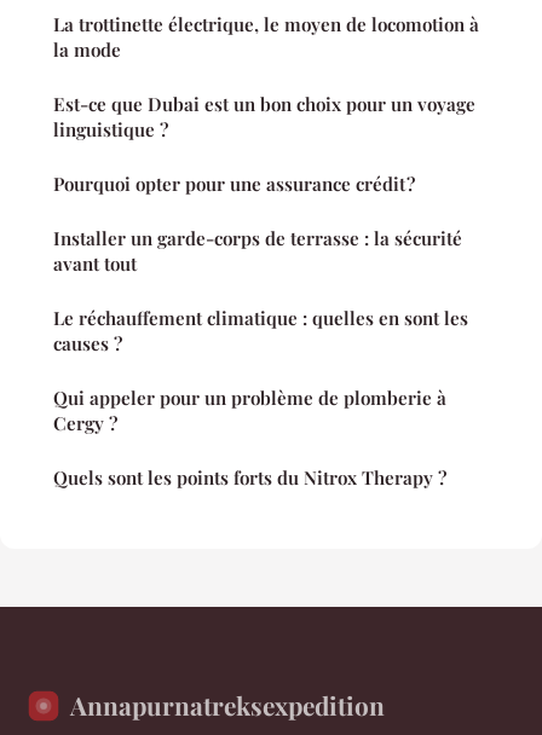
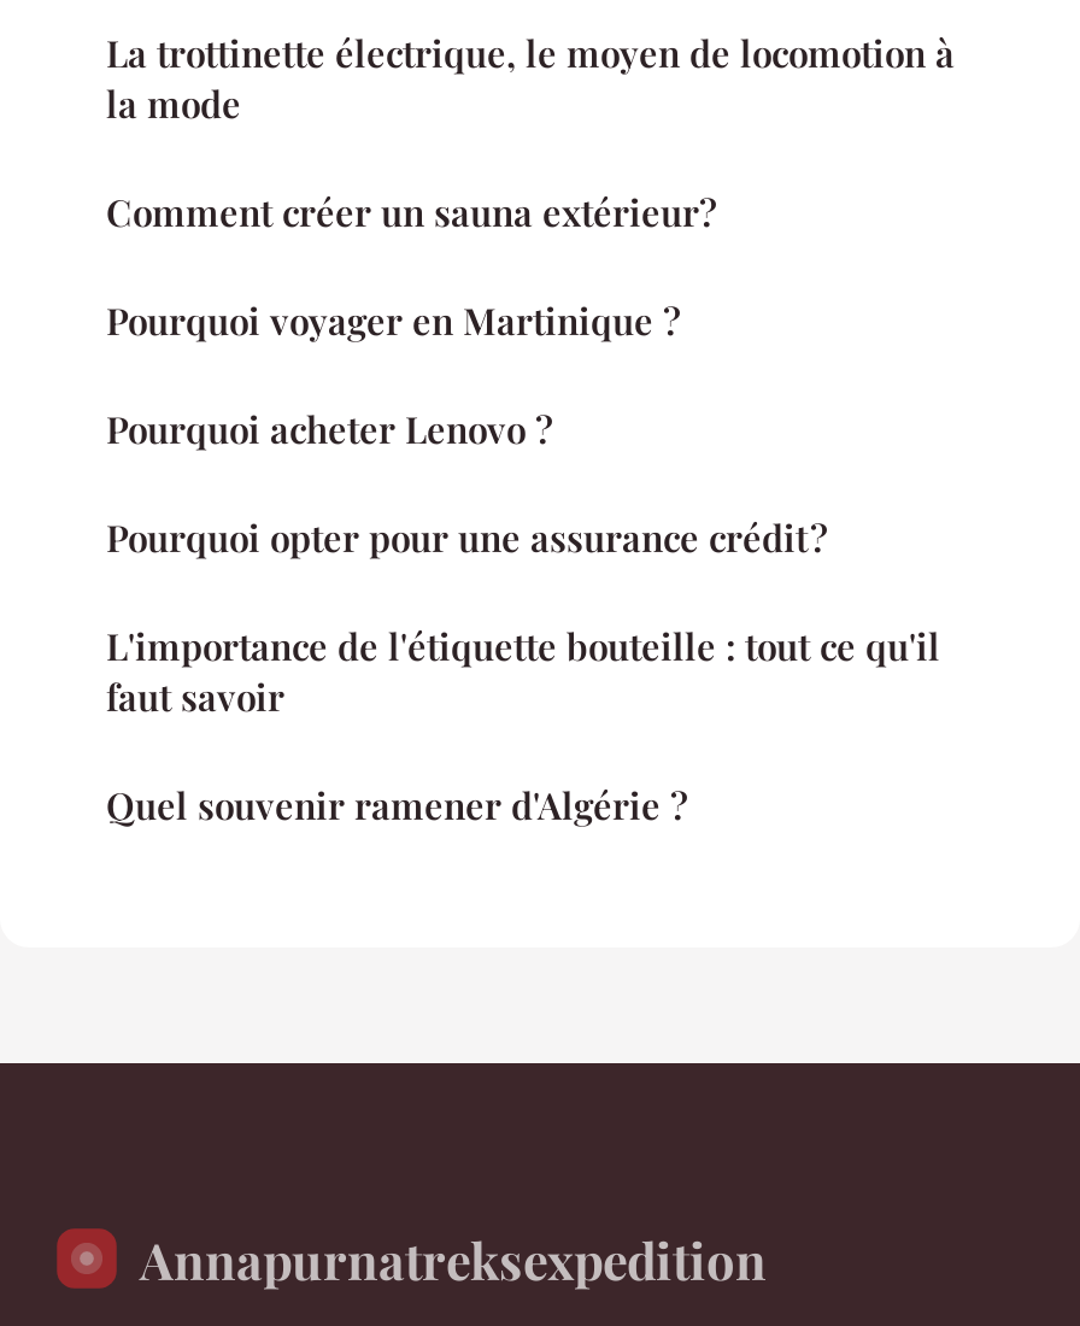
- Est-ce que Dubai est un bon choix pour un voyage
- linguistique ?
+ Comment créer un sauna extérieur?
+ Pourquoi voyager en Martinique ?
+ Pourquoi acheter Lenovo ?

moved down: Pourquoi opter pour une assurance crédit ?

- Installer un garde-corps de terrasse : la sécurité
- avant tout
- Le réchauffement climatique : quelles en sont les
- causes ?
- Qui appeler pour un problème de plomberie à
- Cergy ?
- Quels sont les points forts du Nitrox Therapy ?
+ L'importance de l'étiquette bouteille : tout ce qu'il
+ faut savoir
+ Quel souvenir ramener d'Algérie ?
